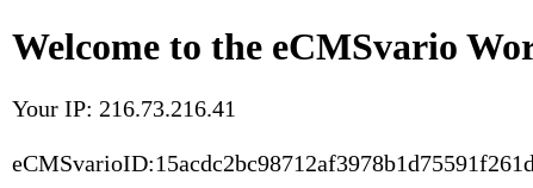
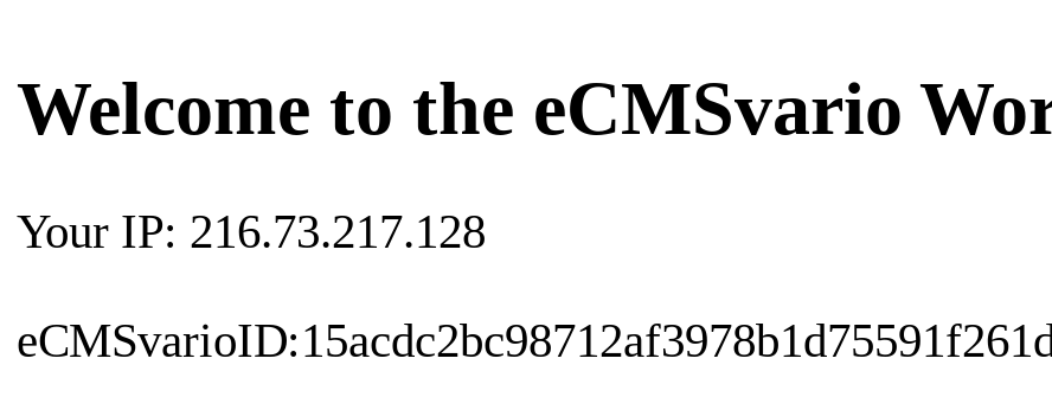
- Your IP: 216.73.216.41
+ Your IP: 216.73.217.128
